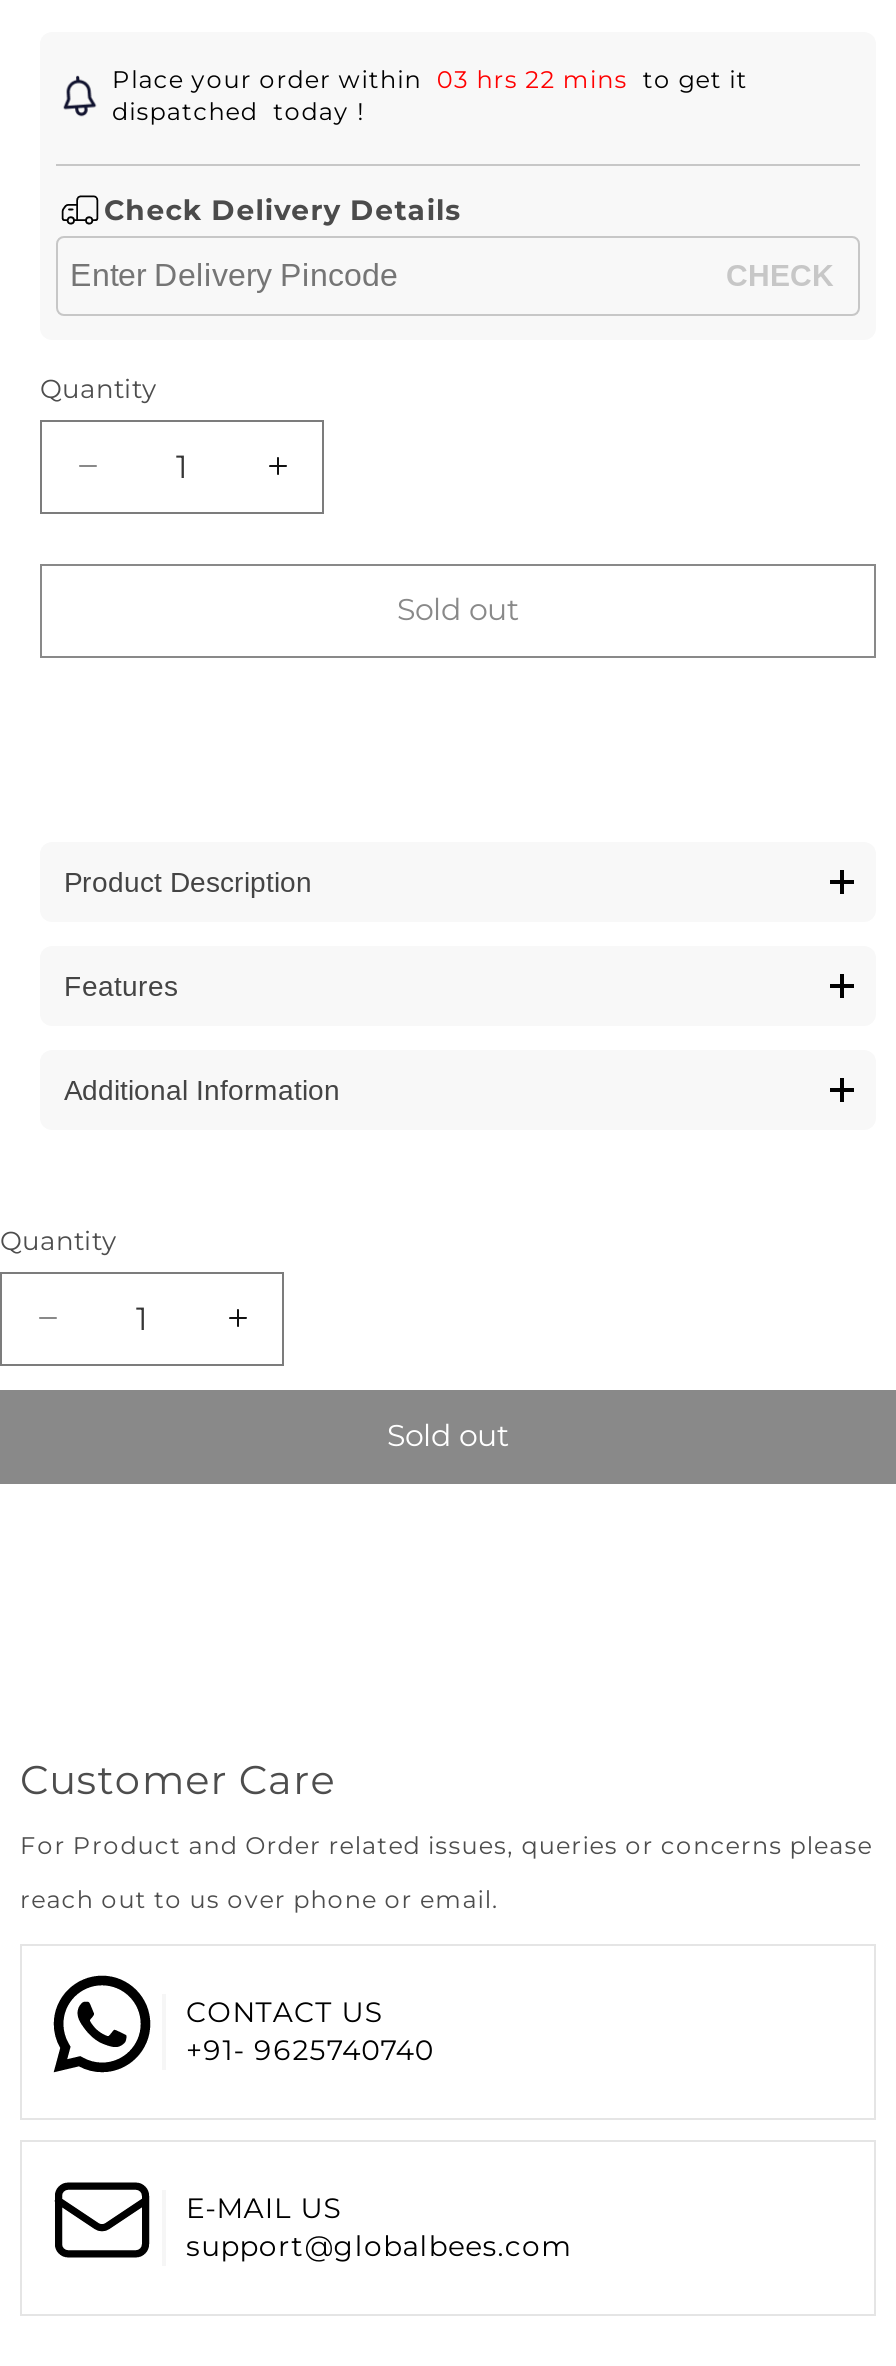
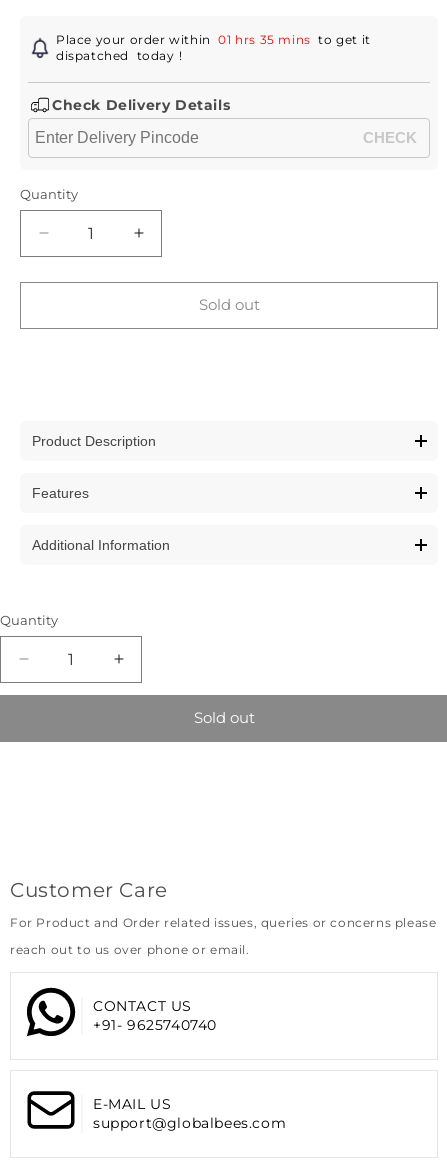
- Place your order within 03 hrs 22 mins to get it
+ Place your order within 01 hrs 35 mins to get it
